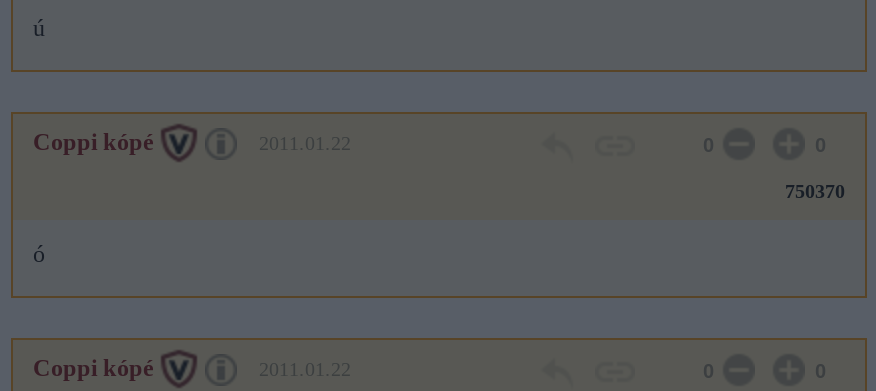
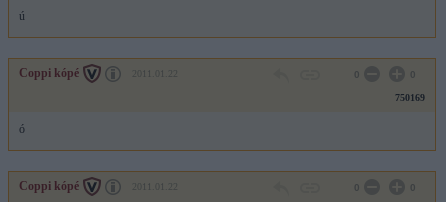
- 750370
+ 750169
